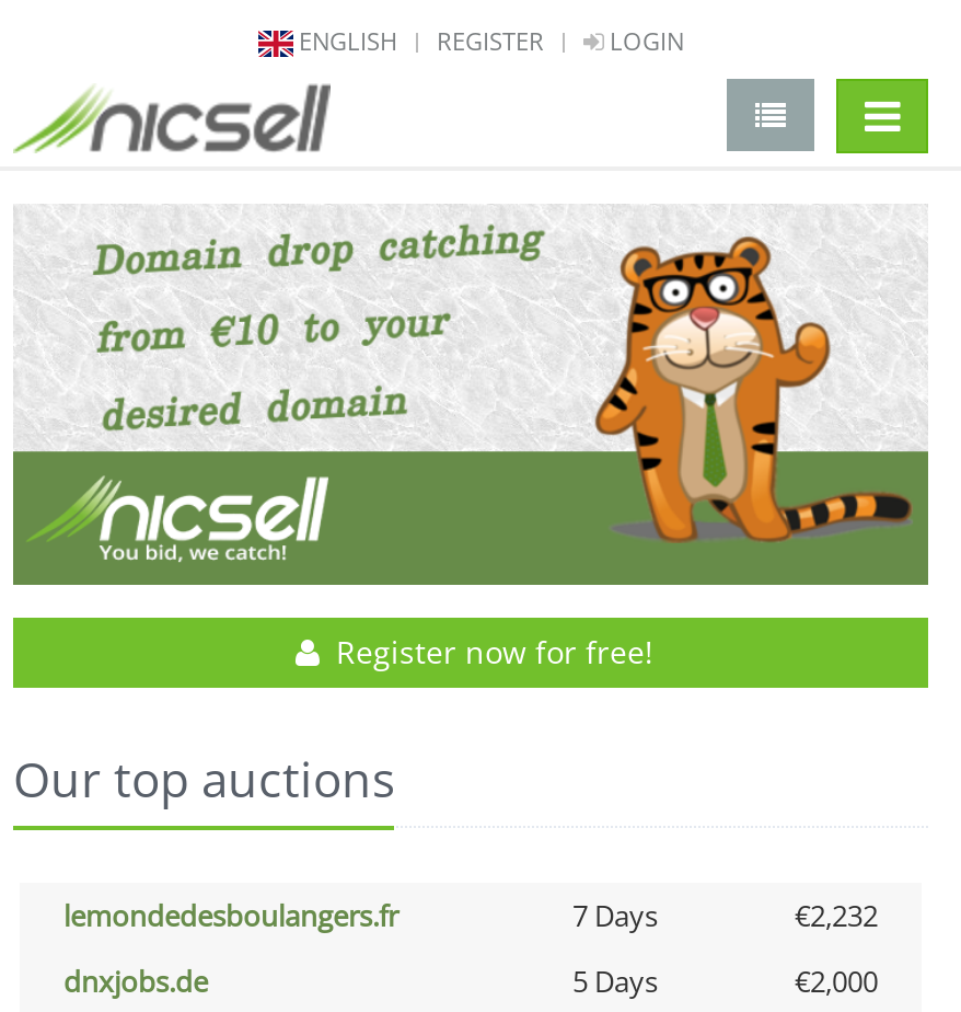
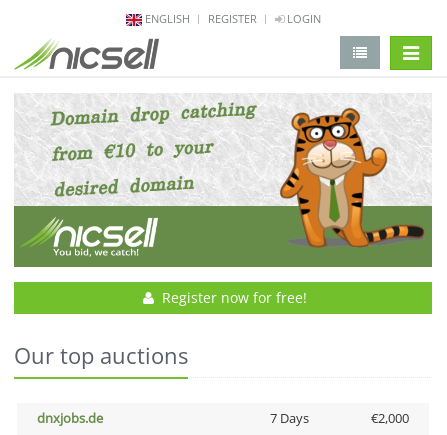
- lemondedesboulangers.fr
- 7 Days
- €2,232

- 5 Days
+ 7 Days
